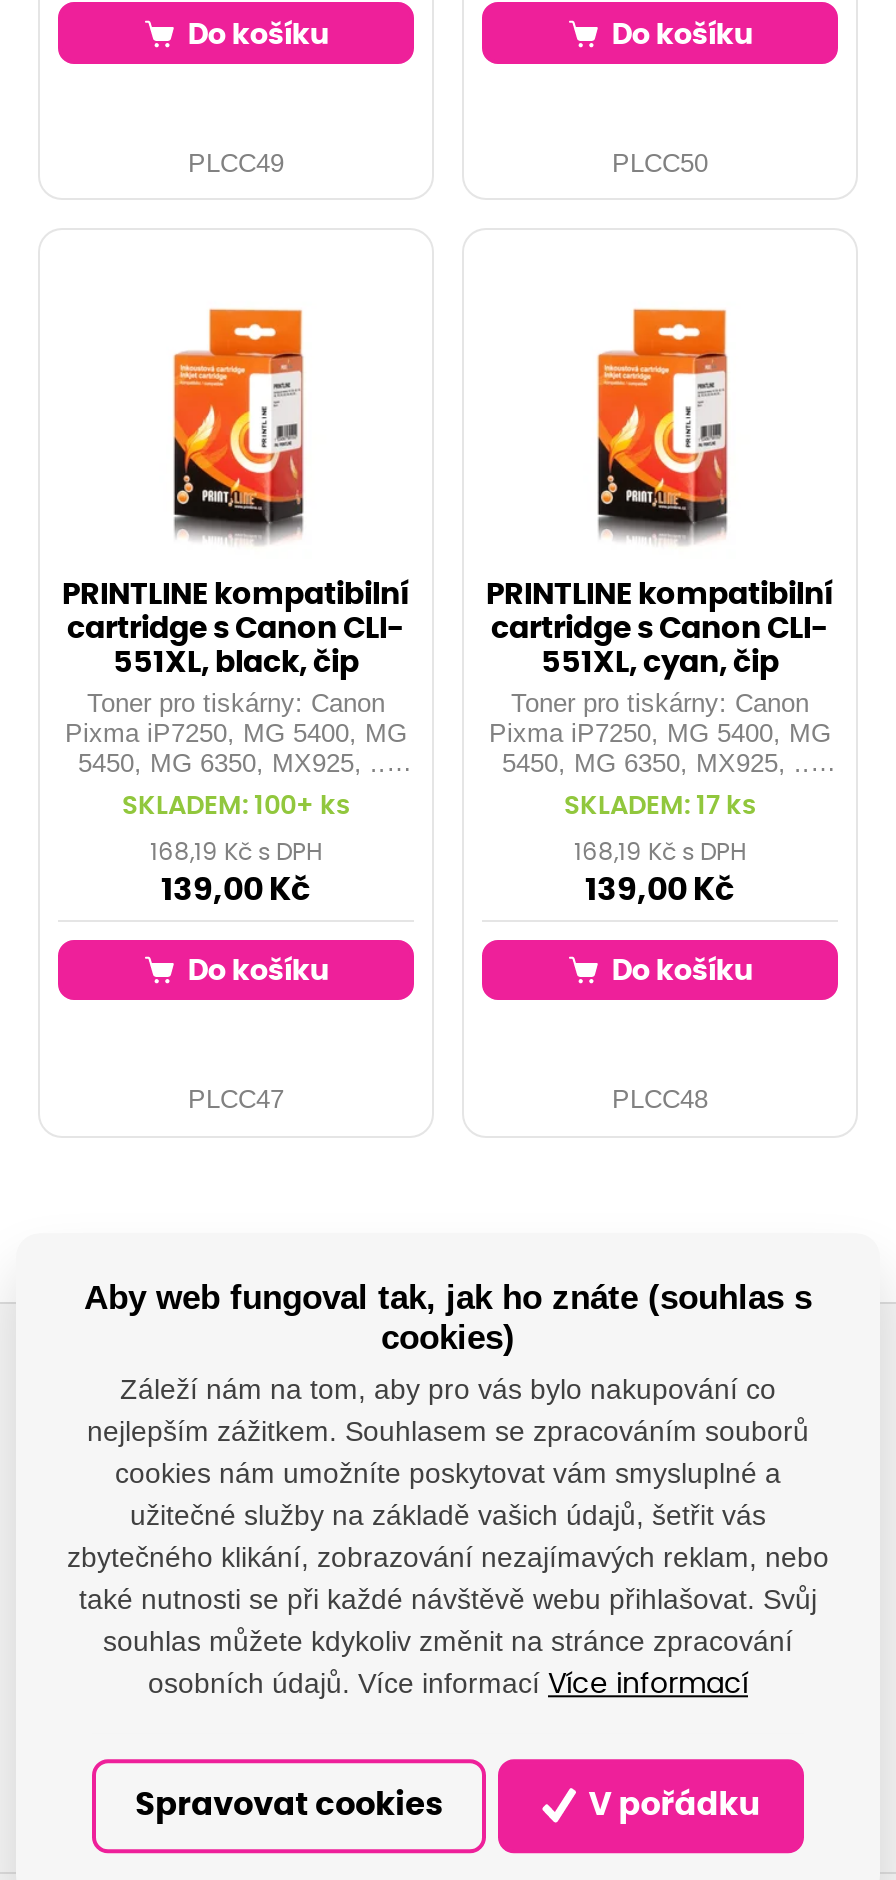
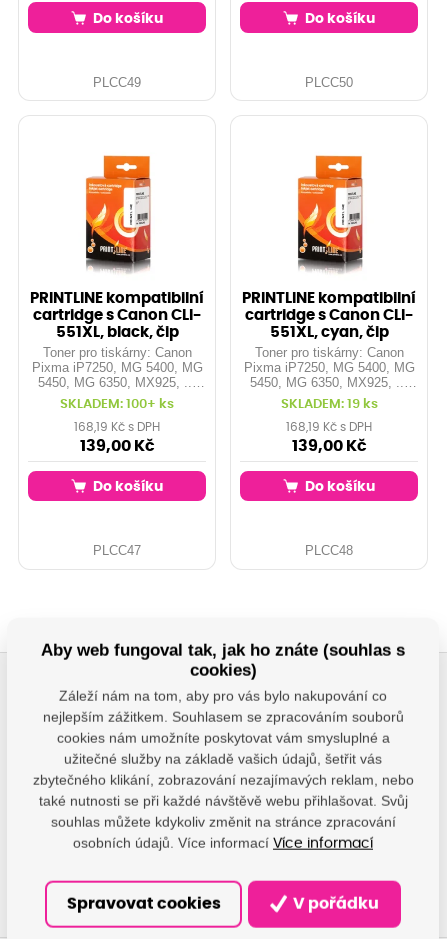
- SKLADEM: 17 ks
+ SKLADEM: 19 ks
